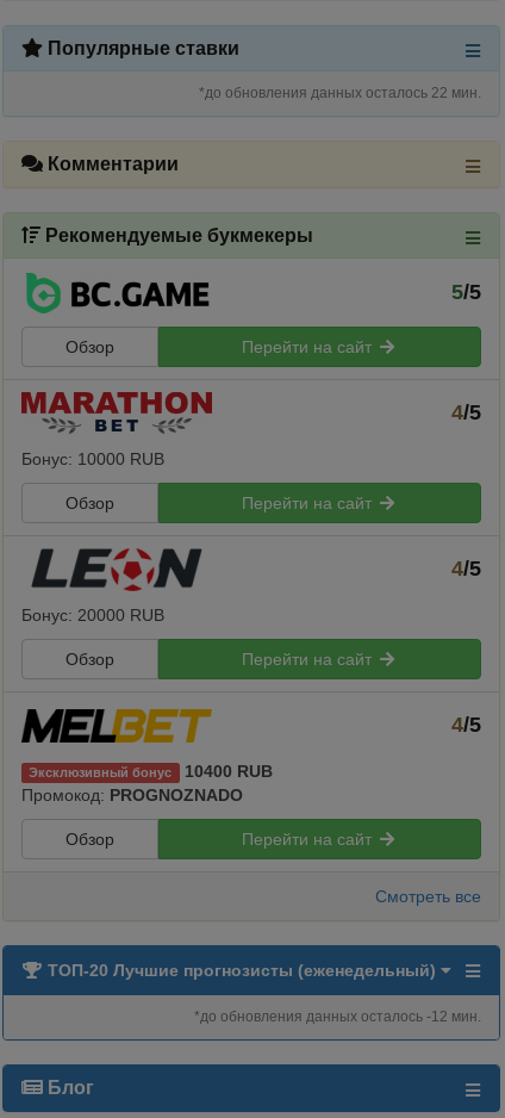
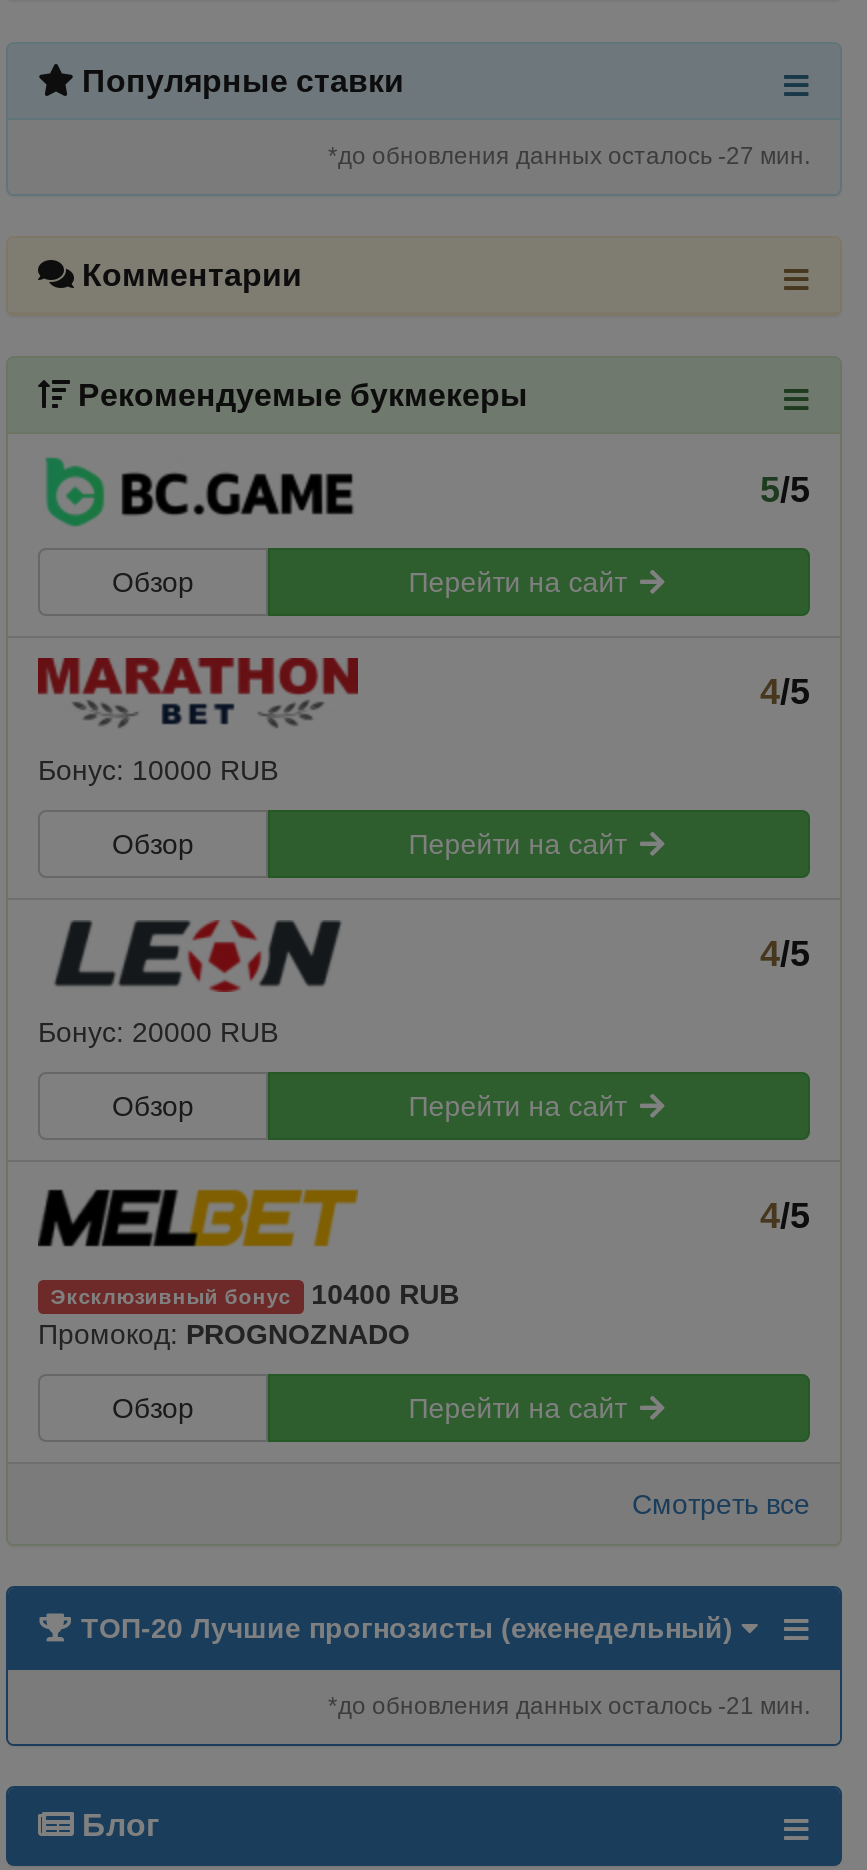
- *до обновления данных осталось 22 мин.
+ *до обновления данных осталось -27 мин.

- *до обновления данных осталось -12 мин.
+ *до обновления данных осталось -21 мин.
